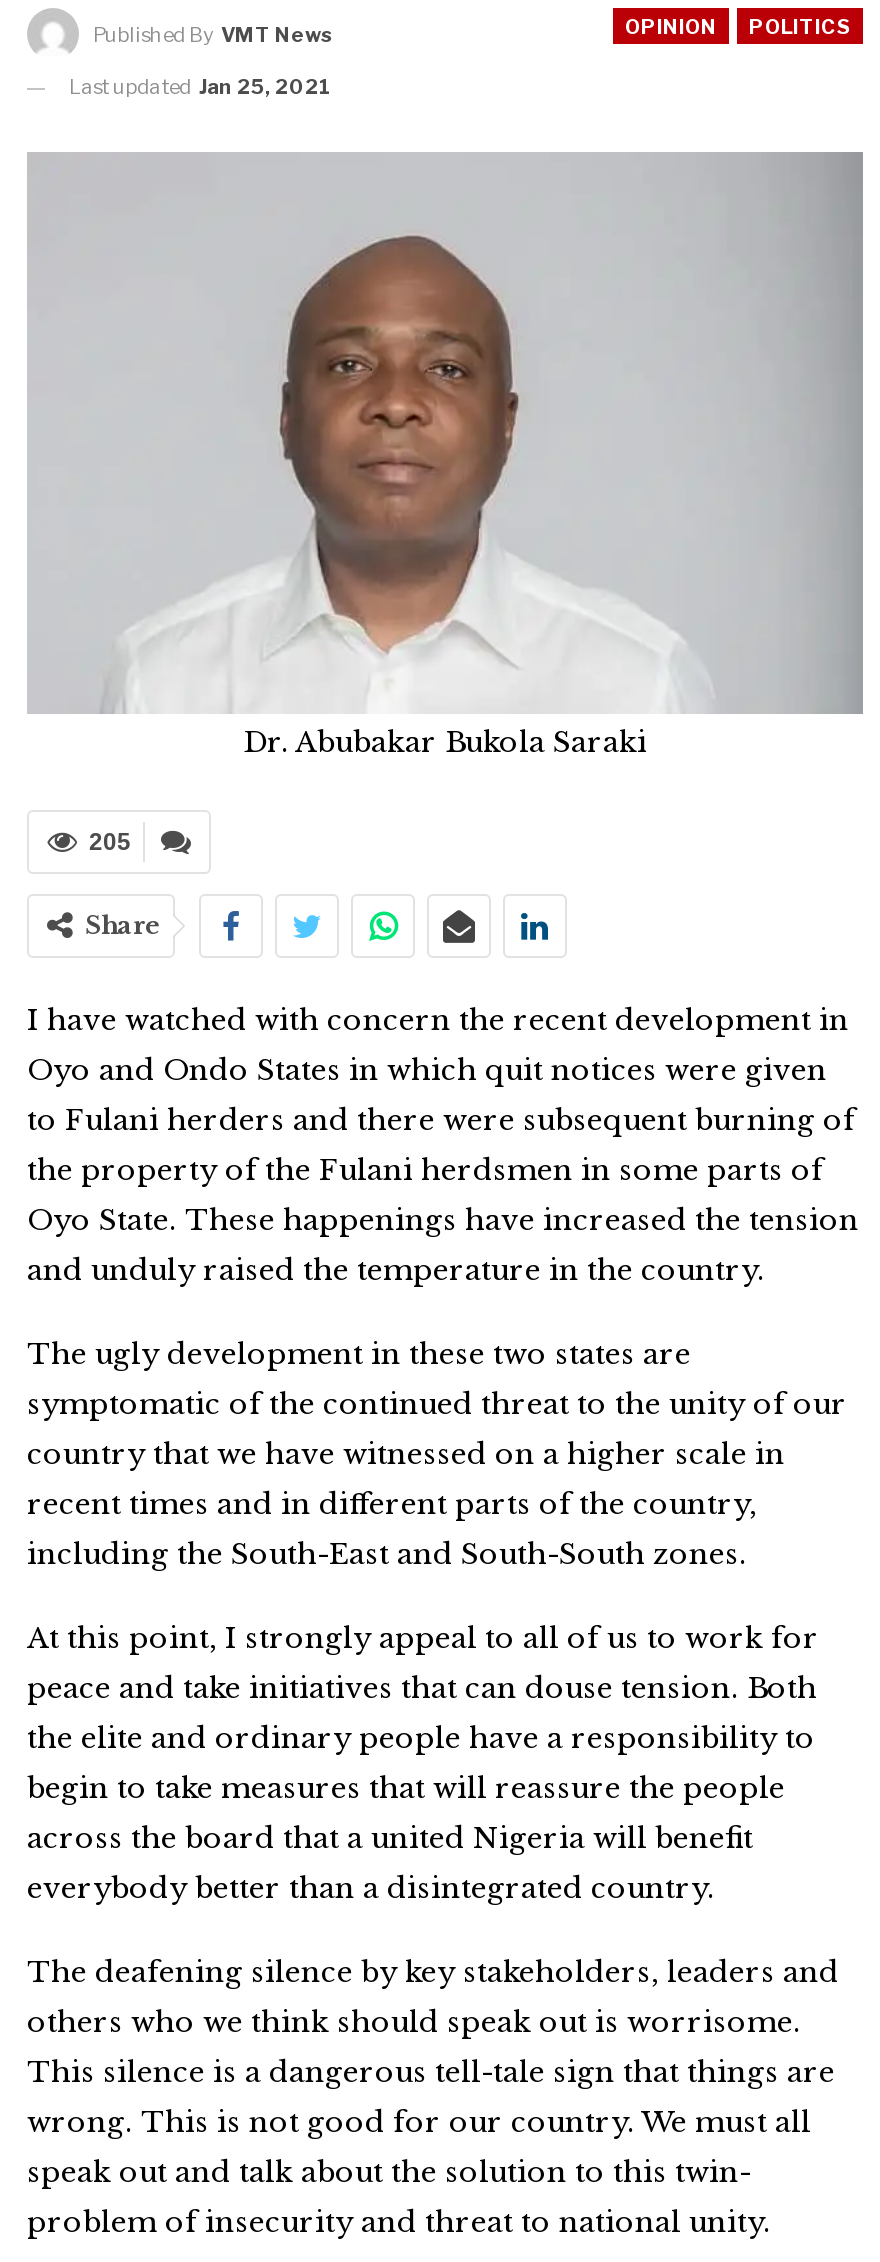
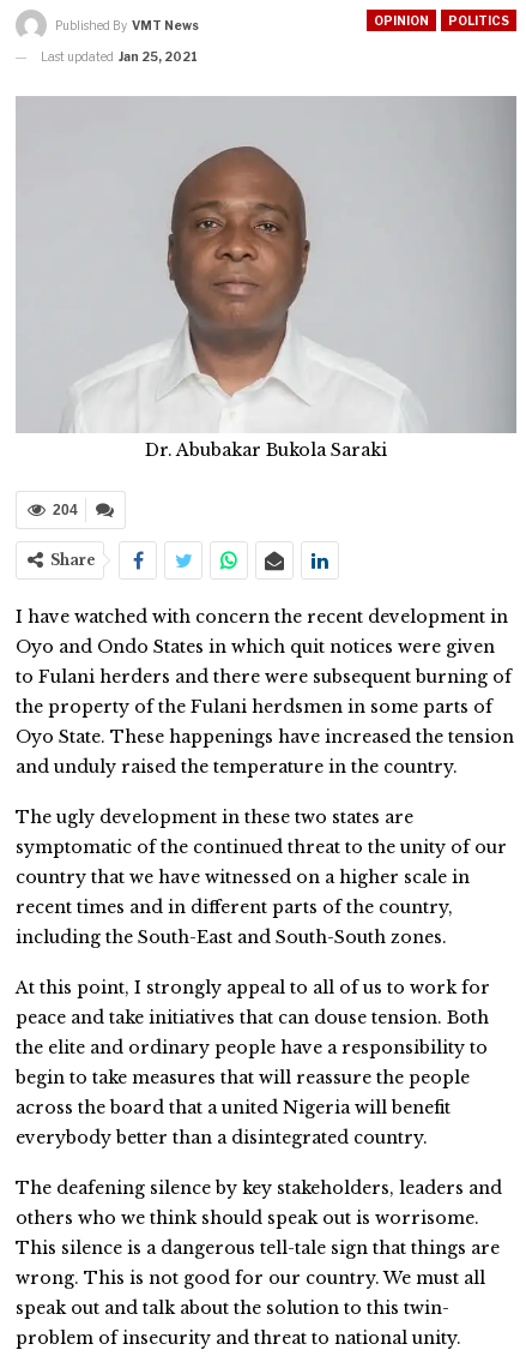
- 205
+ 204
